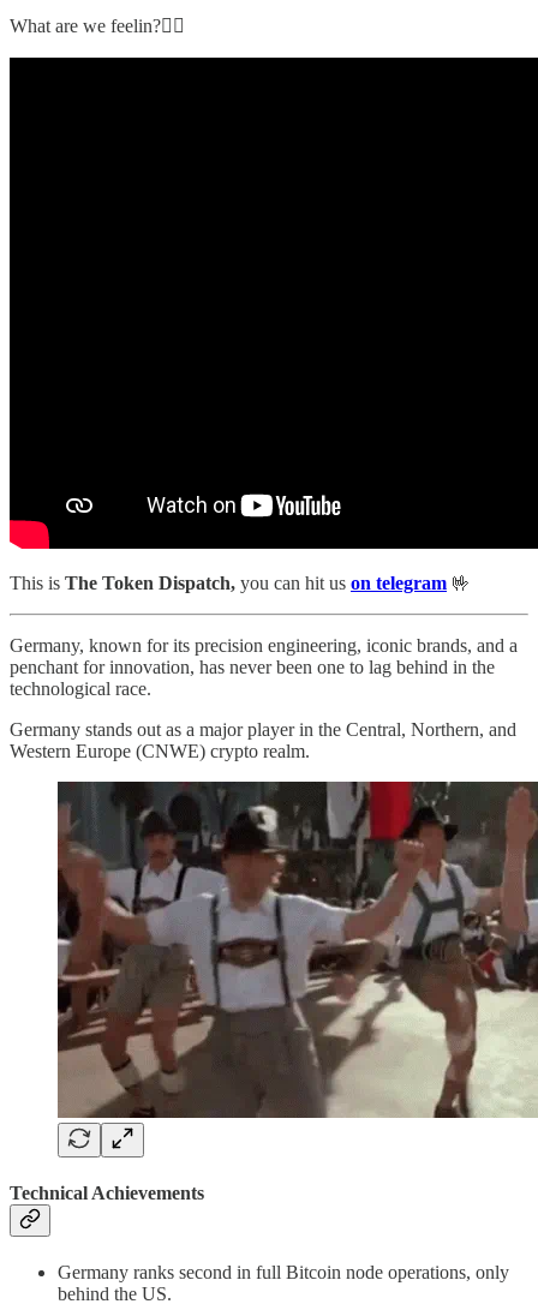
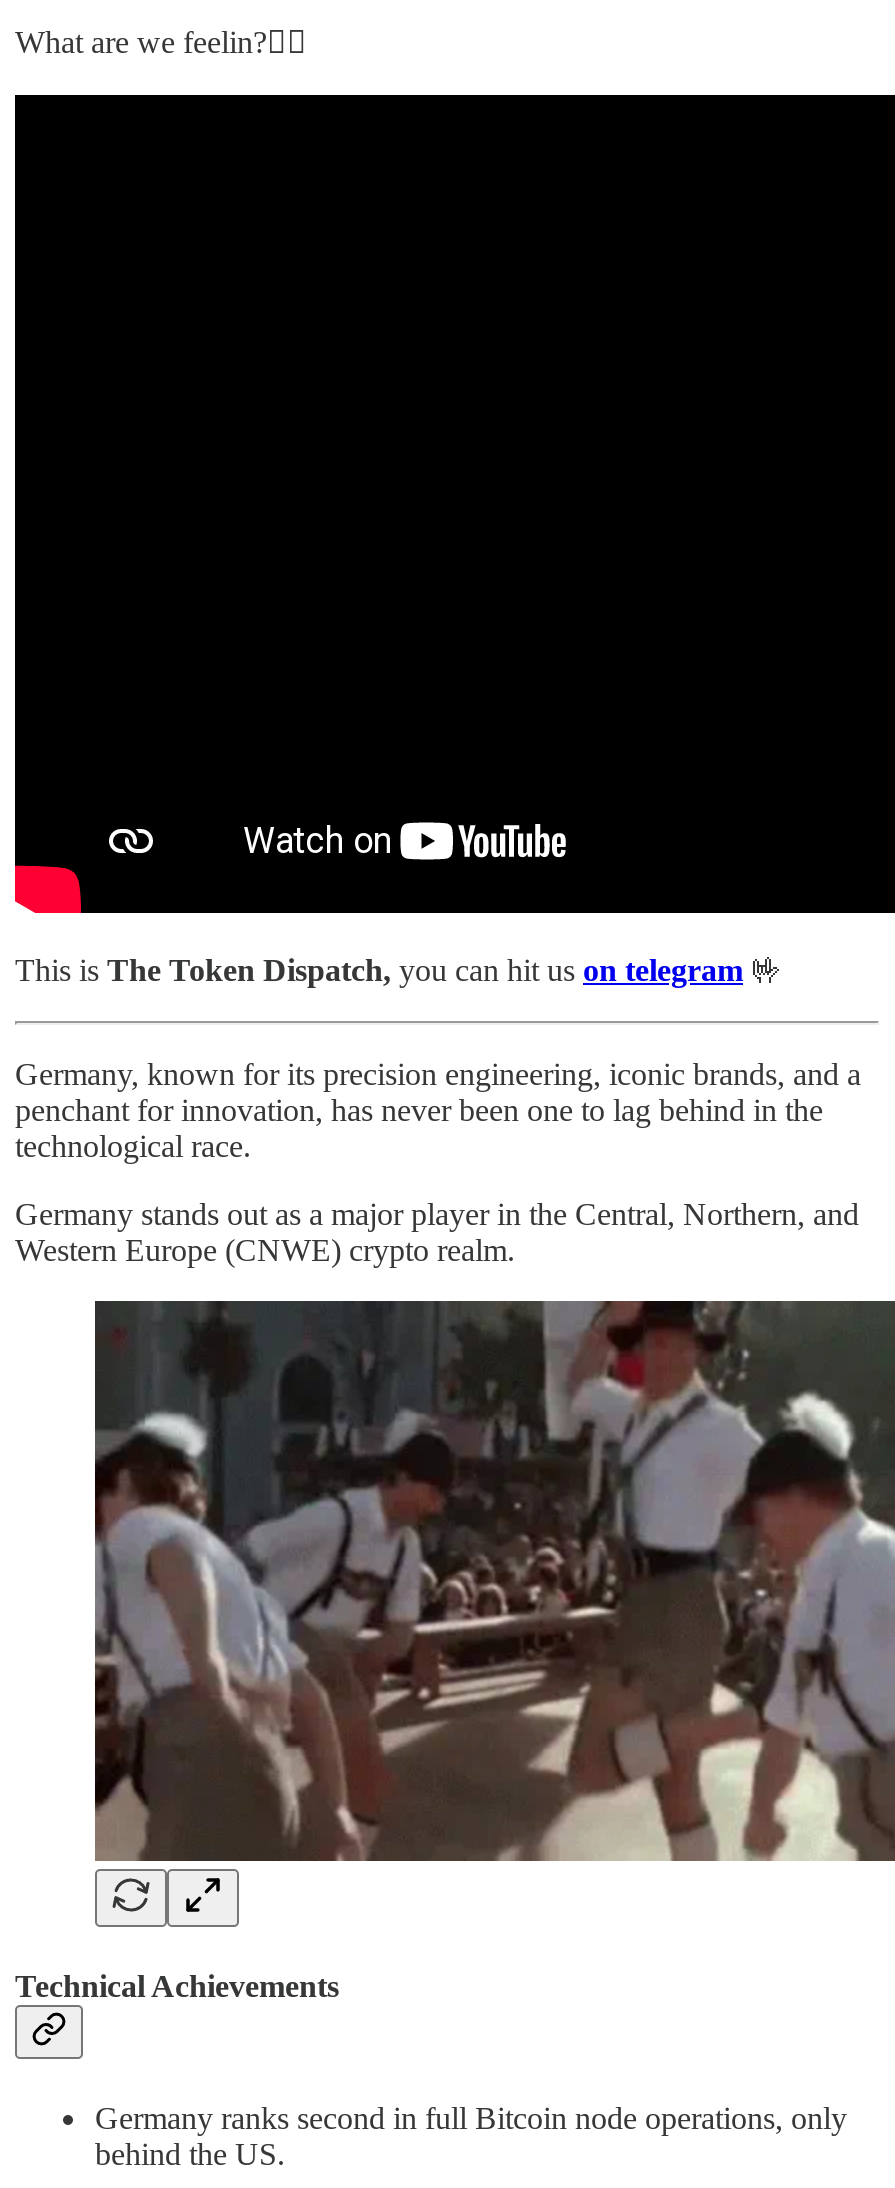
- [image]
+ [image]
